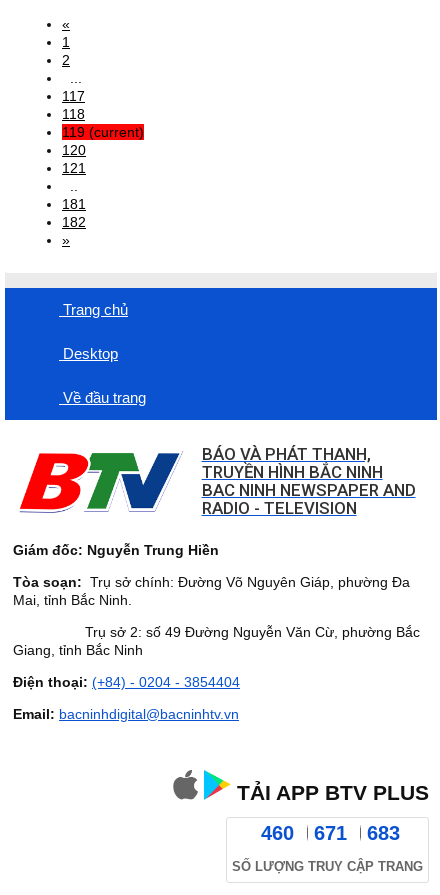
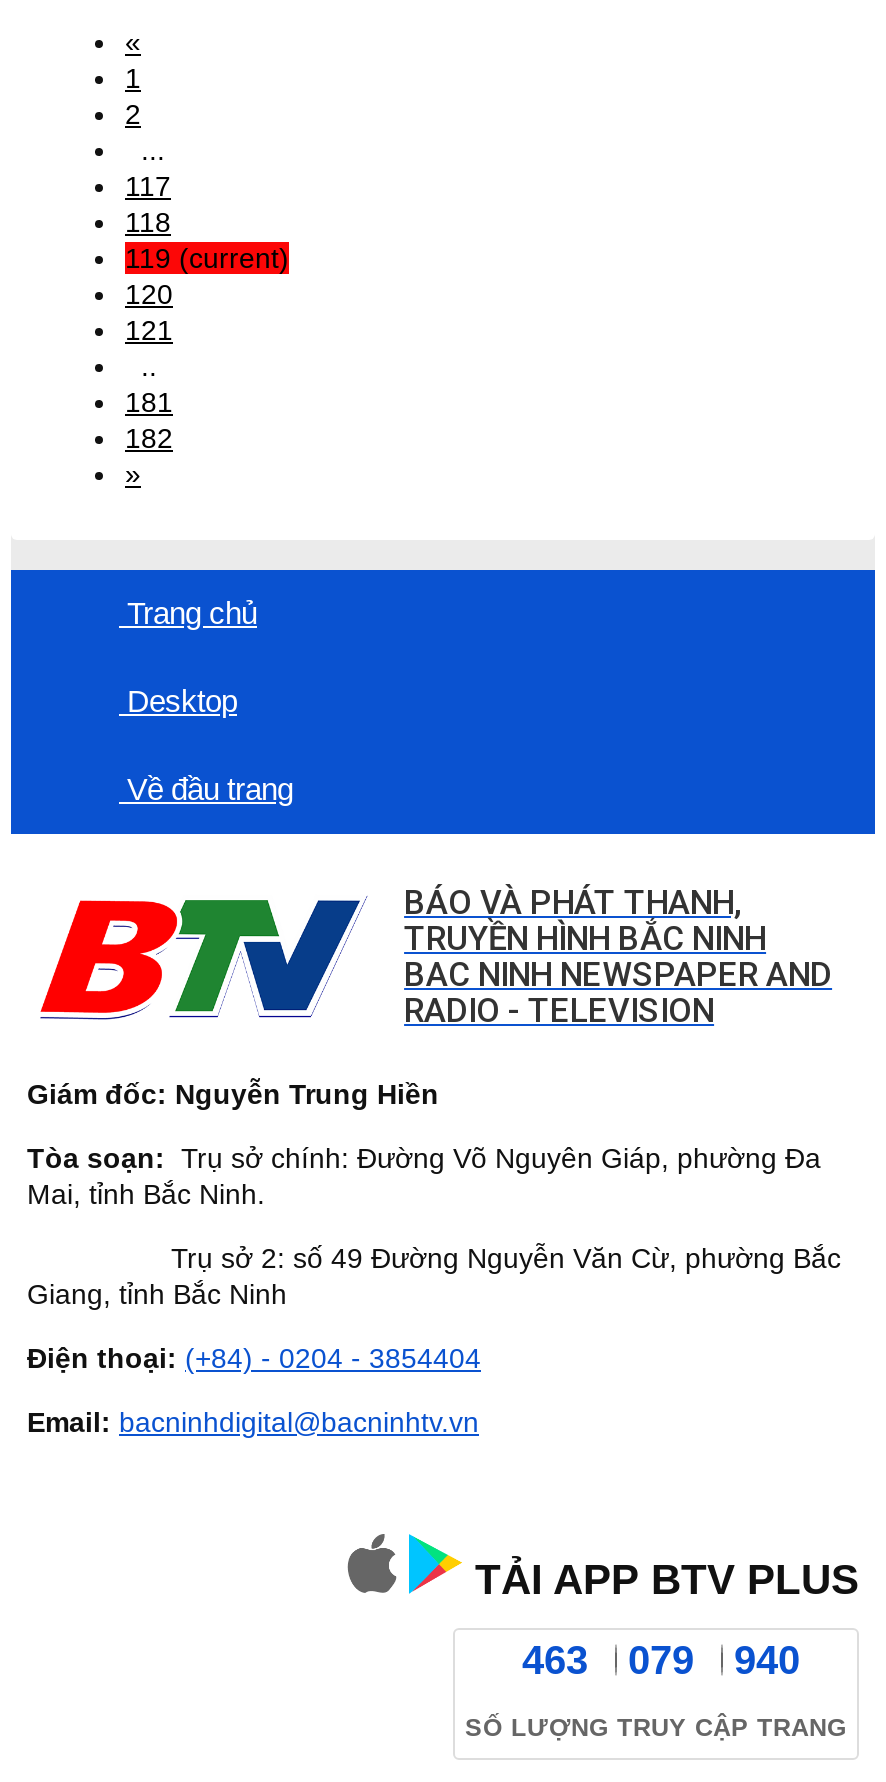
- 460
+ 463

- 671
+ 079

- 683
+ 940
